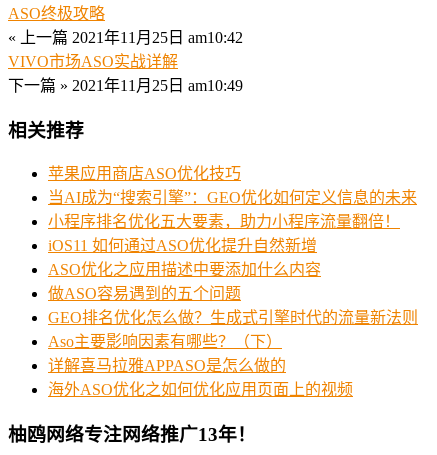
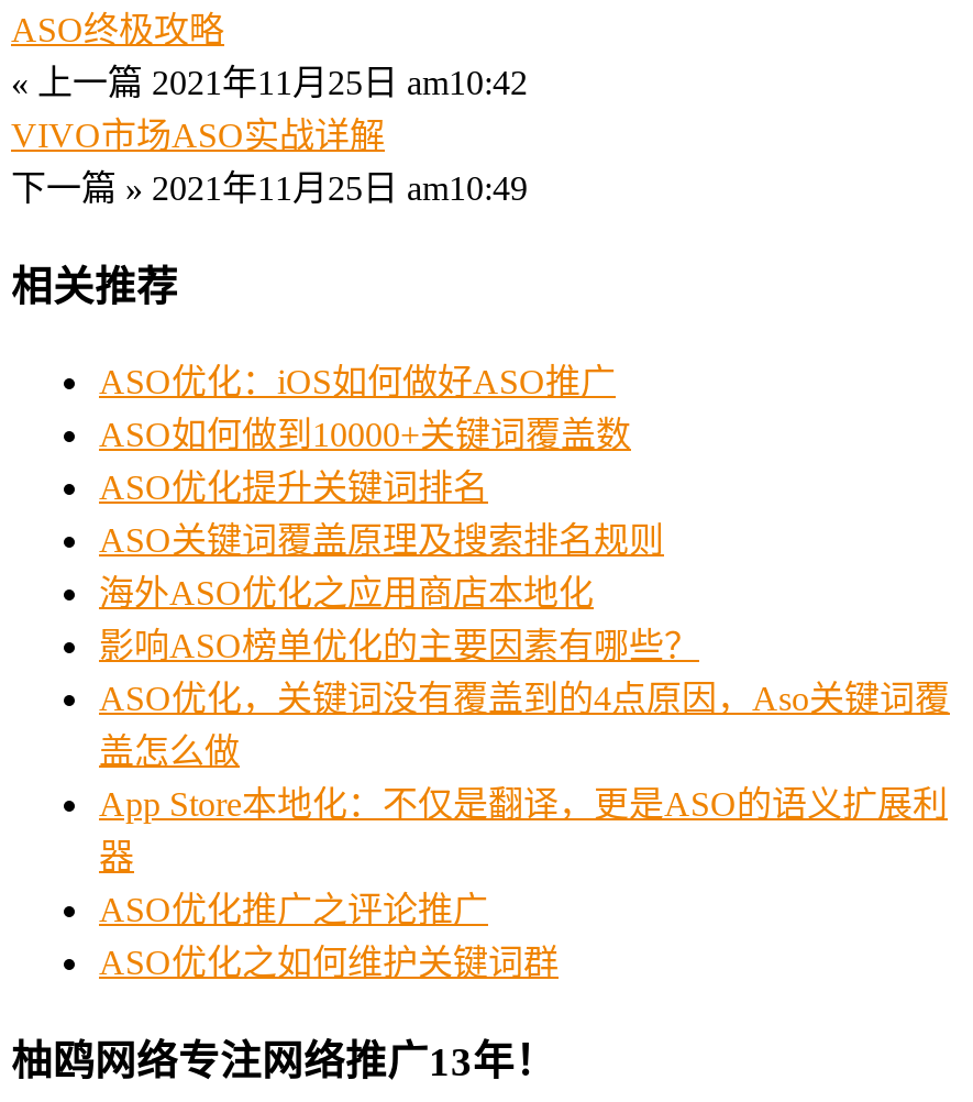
- 苹果应用商店ASO优化技巧
- 当AI成为“搜索引擎”：GEO优化如何定义信息的未来
- 小程序排名优化五大要素，助力小程序流量翻倍！
- iOS11 如何通过ASO优化提升自然新增
- ASO优化之应用描述中要添加什么内容
- 做ASO容易遇到的五个问题
- GEO排名优化怎么做？生成式引擎时代的流量新法则
- Aso主要影响因素有哪些？（下）
- 详解喜马拉雅APPASO是怎么做的
- 海外ASO优化之如何优化应用页面上的视频
+ ASO优化：iOS如何做好ASO推广
+ ASO如何做到10000+关键词覆盖数
+ ASO优化提升关键词排名
+ ASO关键词覆盖原理及搜索排名规则
+ 海外ASO优化之应用商店本地化
+ 影响ASO榜单优化的主要因素有哪些？
+ ASO优化，关键词没有覆盖到的4点原因，Aso关键词覆
+ 盖怎么做
+ App Store本地化：不仅是翻译，更是ASO的语义扩展利
+ 器
+ ASO优化推广之评论推广
+ ASO优化之如何维护关键词群
